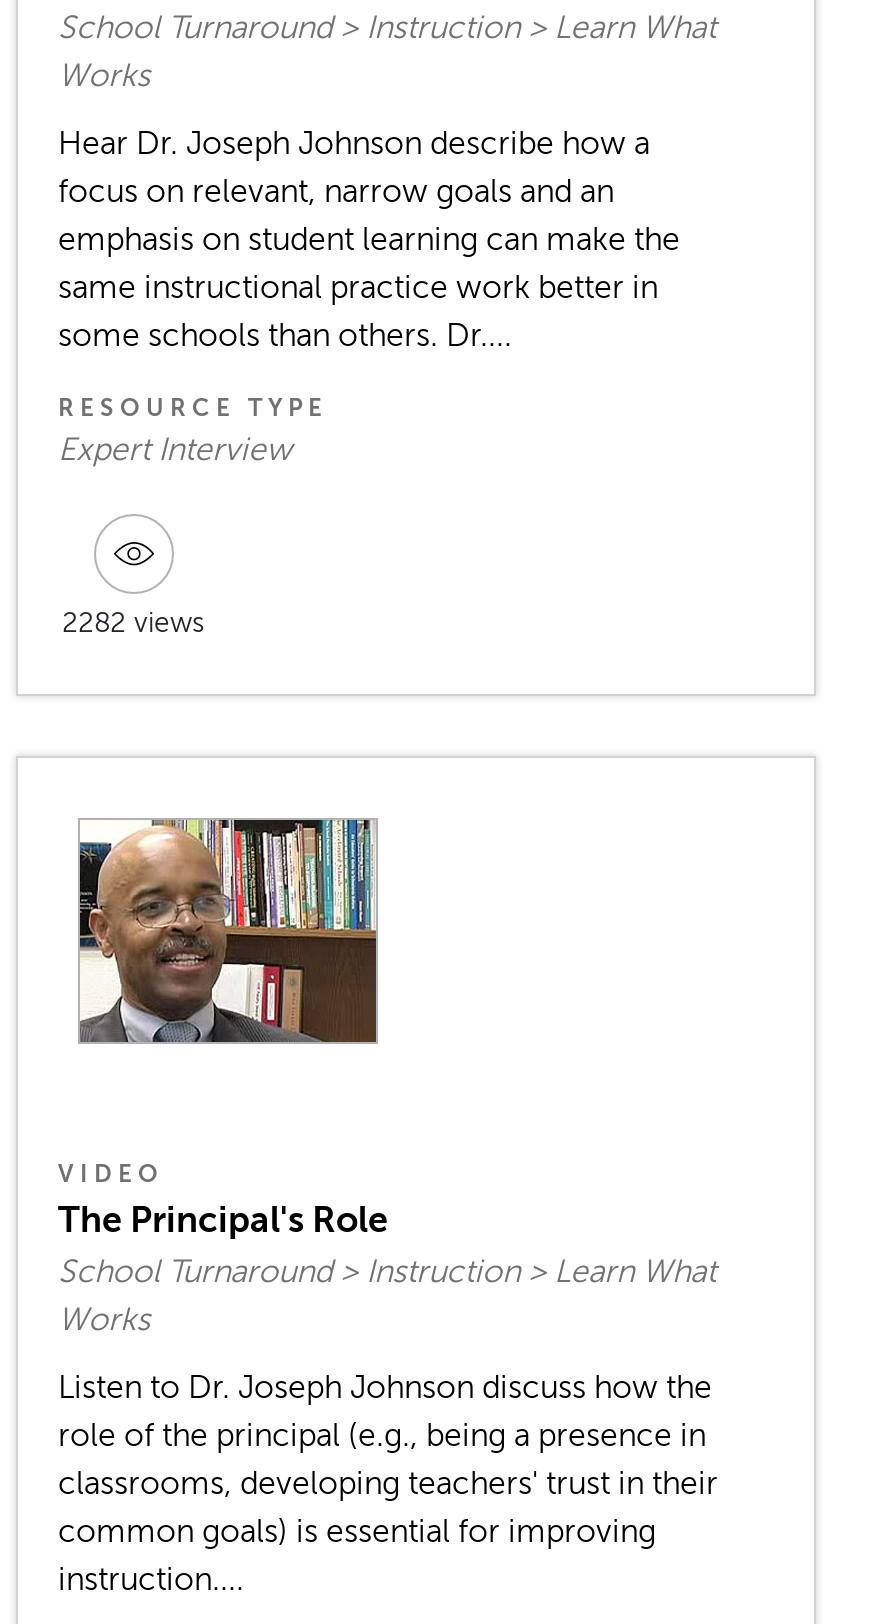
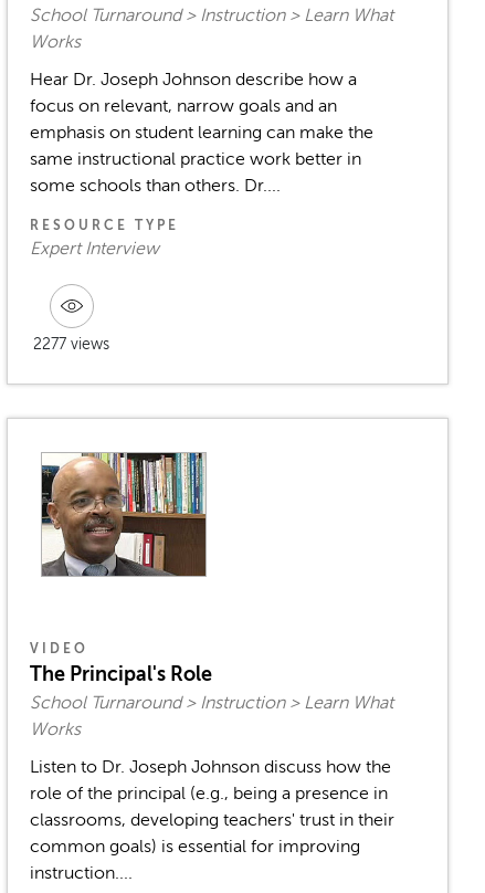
- 2282 views
+ 2277 views
